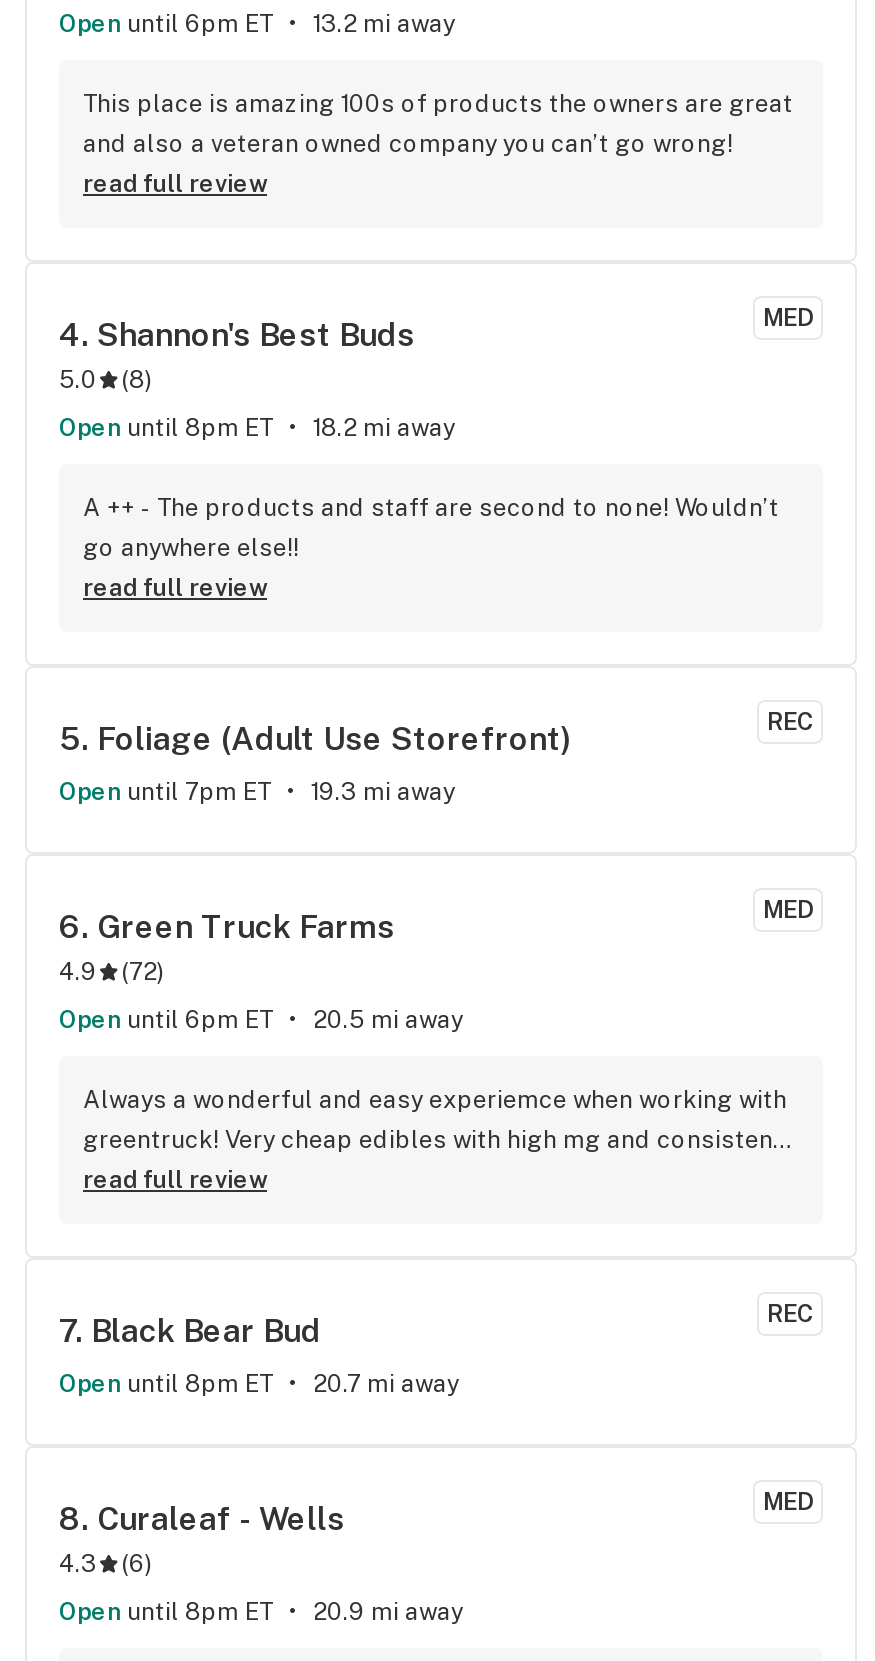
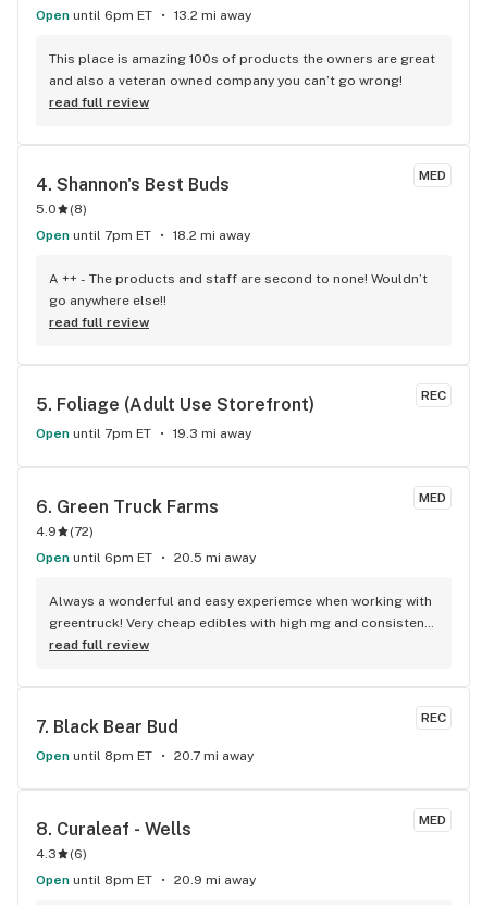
- Open until 8pm ET
+ Open until 7pm ET
